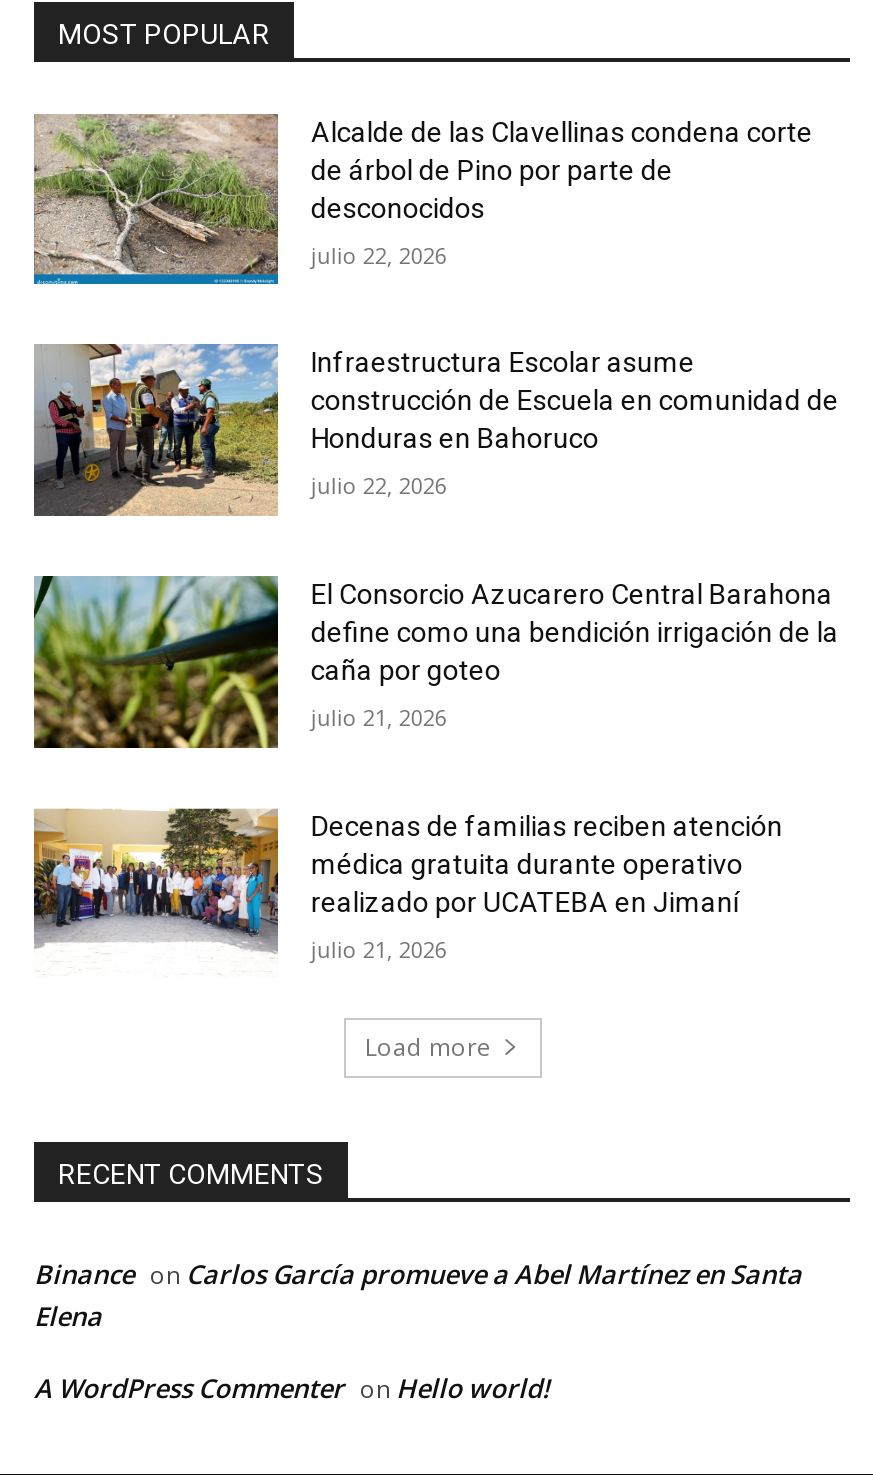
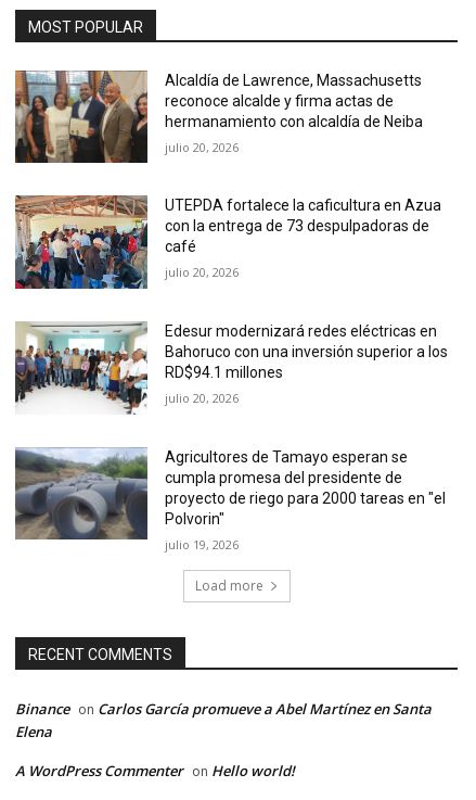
- [image]
- Alcalde de las Clavellinas condena corte
- de árbol de Pino por parte de
- desconocidos
+ [image]
+ Alcaldía de Lawrence, Massachusetts
+ reconoce alcalde y firma actas de
+ hermanamiento con alcaldía de Neiba

- julio 22, 2026
+ julio 20, 2026

- [image]
- Infraestructura Escolar asume
- construcción de Escuela en comunidad de
- Honduras en Bahoruco
+ [image]
+ UTEPDA fortalece la caficultura en Azua
+ con la entrega de 73 despulpadoras de
+ café

- julio 22, 2026
+ julio 20, 2026

- [image]
- El Consorcio Azucarero Central Barahona
- define como una bendición irrigación de la
- caña por goteo
+ [image]
+ Edesur modernizará redes eléctricas en
+ Bahoruco con una inversión superior a los
+ RD$94.1 millones

- julio 21, 2026
+ julio 20, 2026

- [image]
- Decenas de familias reciben atención
- médica gratuita durante operativo
- realizado por UCATEBA en Jimaní
+ [image]
+ Agricultores de Tamayo esperan se
+ cumpla promesa del presidente de
+ proyecto de riego para 2000 tareas en "el
+ Polvorin"

- julio 21, 2026
+ julio 19, 2026
